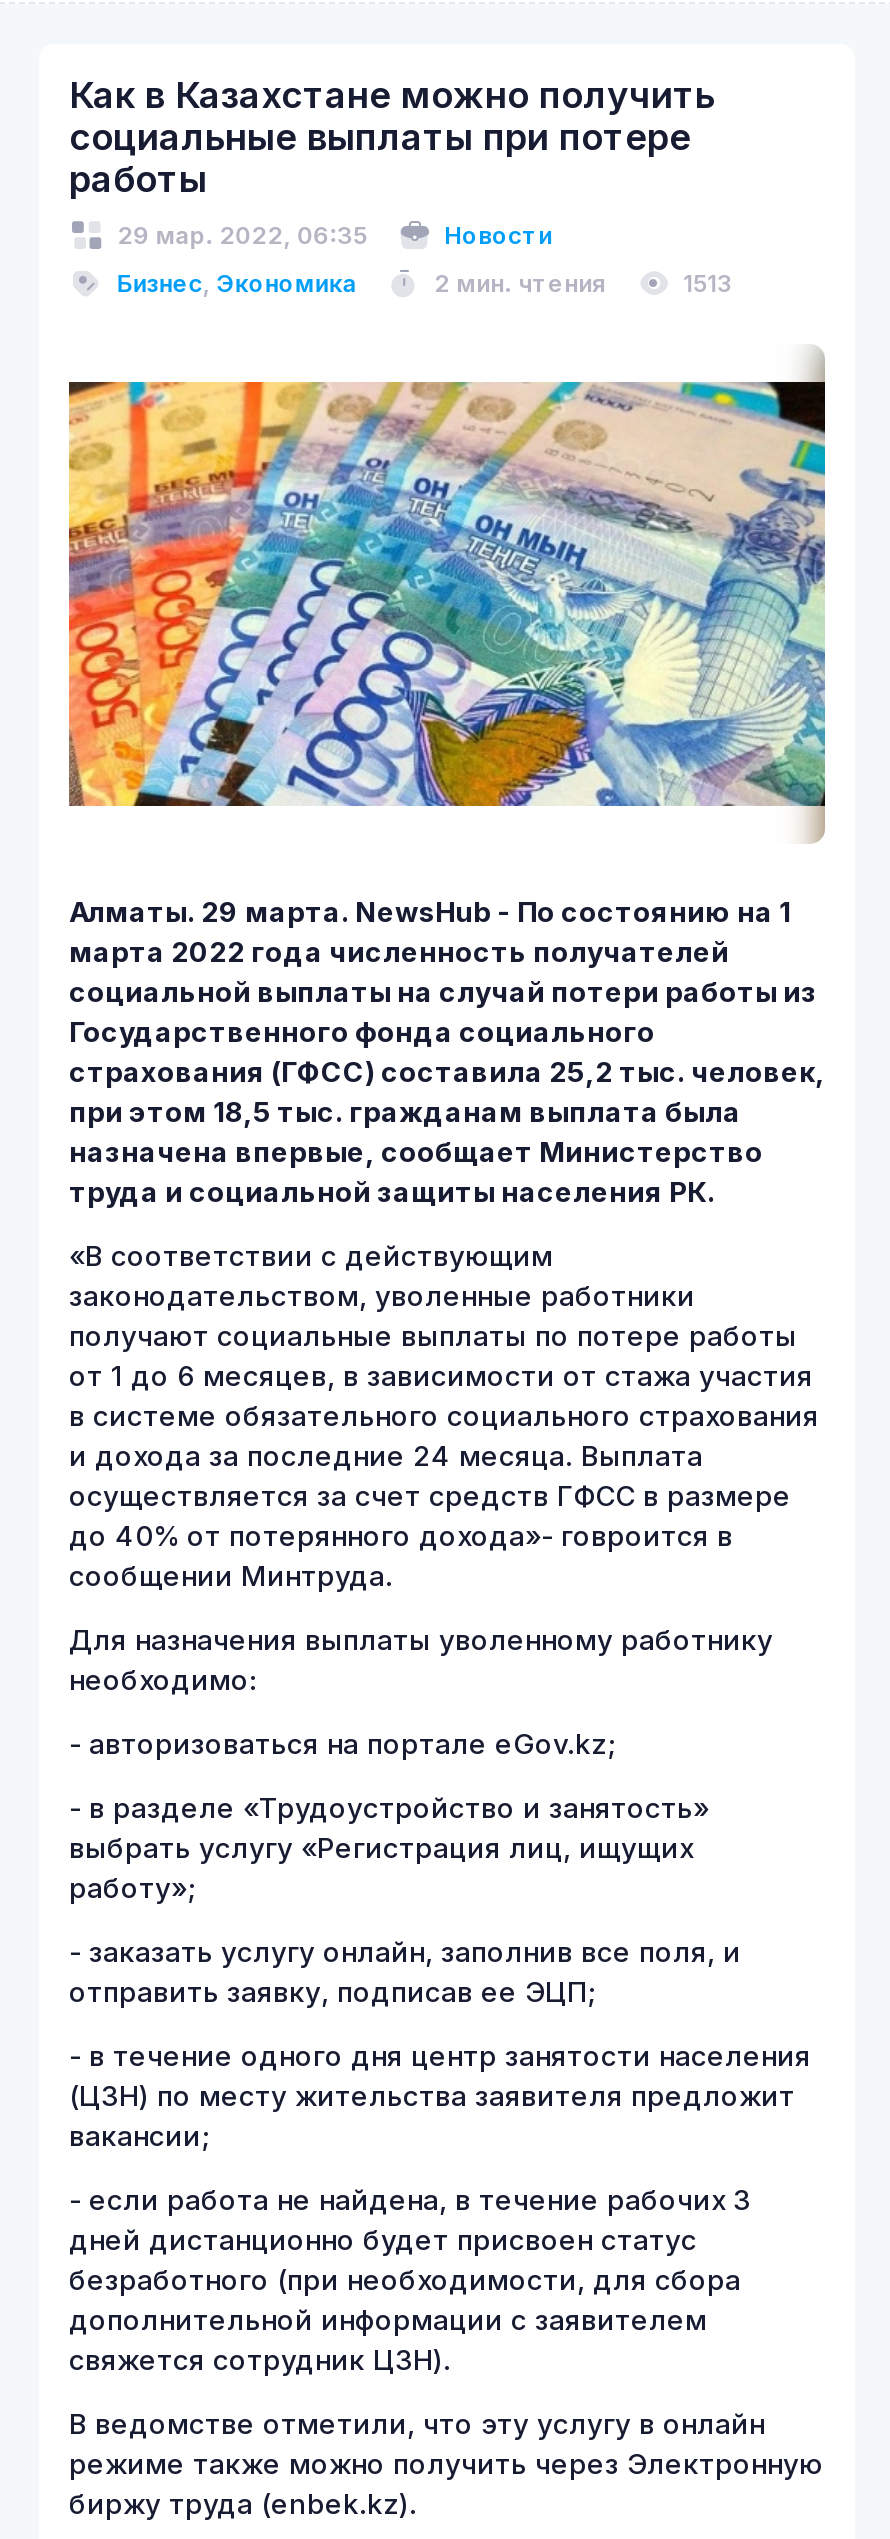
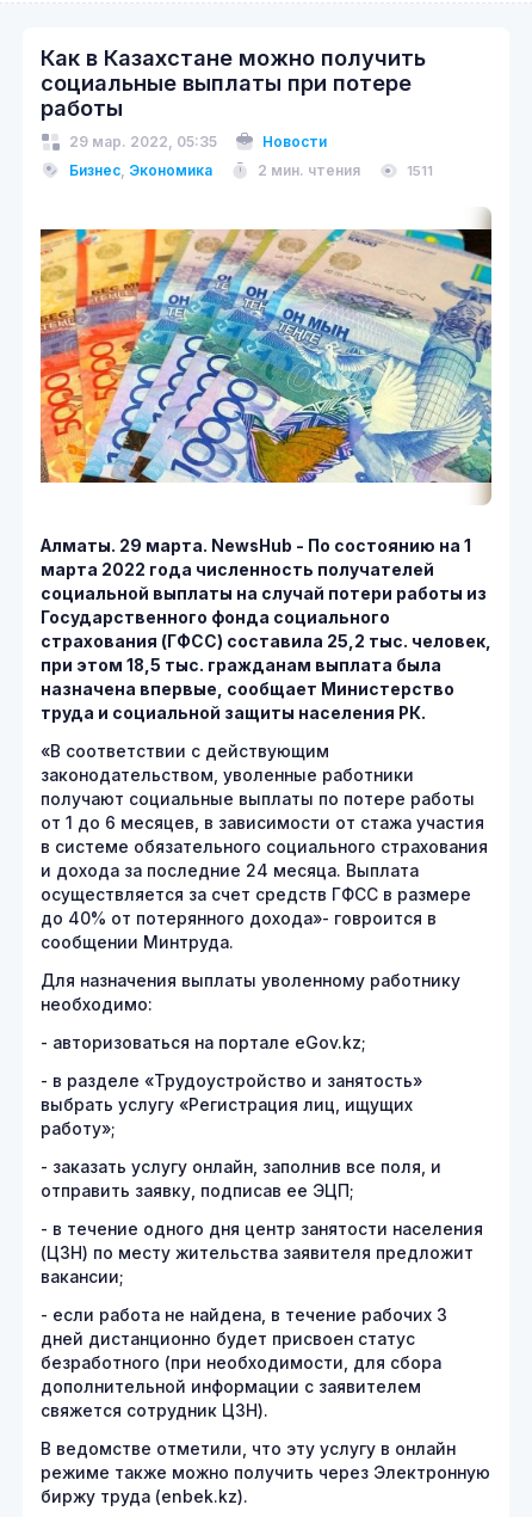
- 29 мар. 2022, 06:35
+ 29 мар. 2022, 05:35

- 1513
+ 1511
